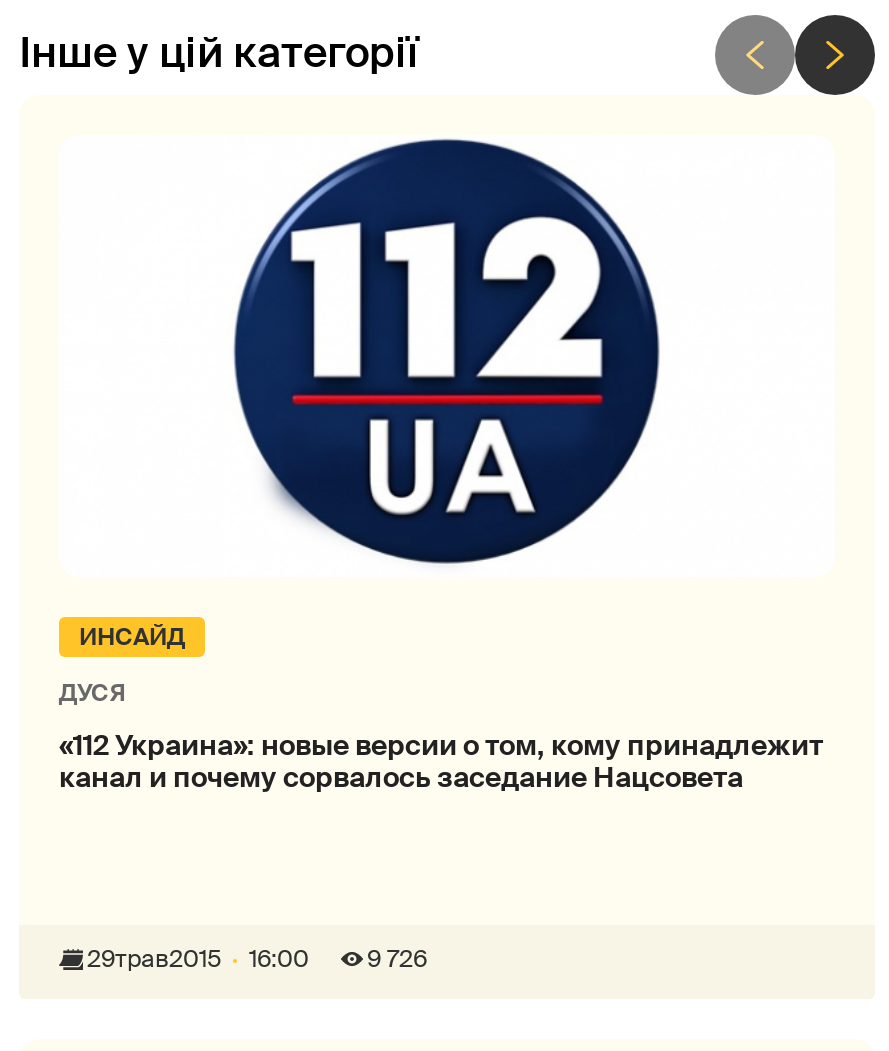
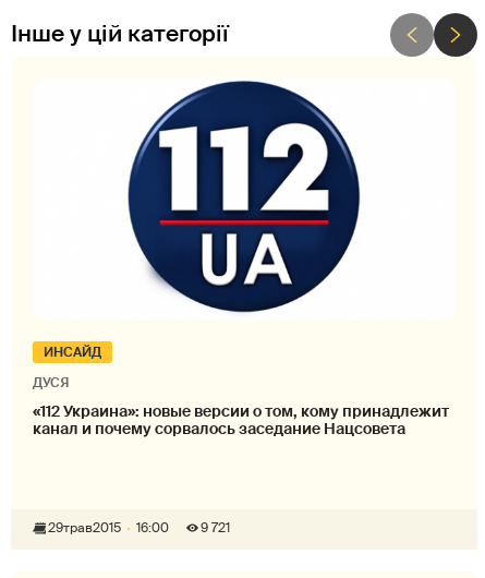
- 29трав2015 16:00 9 726
+ 29трав2015 16:00 9 721
